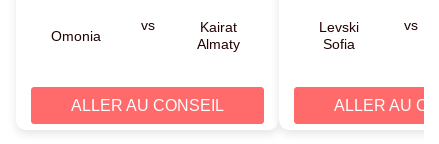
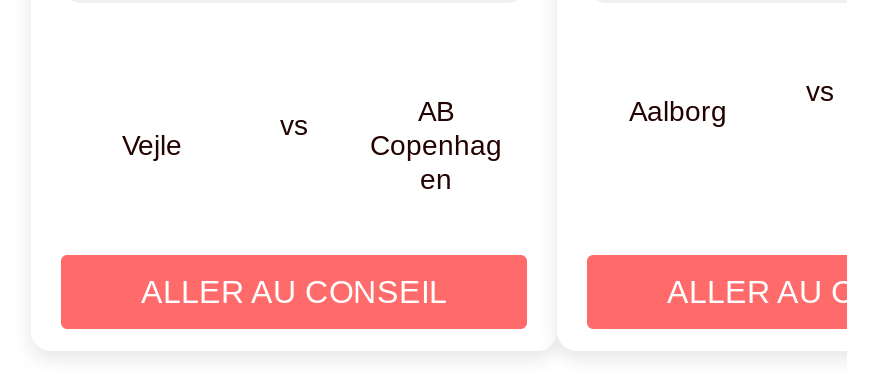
- Kairat
- Almaty
+ AB
+ Copenhag
+ en

- Levski
- Sofia
+ Aalborg

- Omonia
+ Vejle
